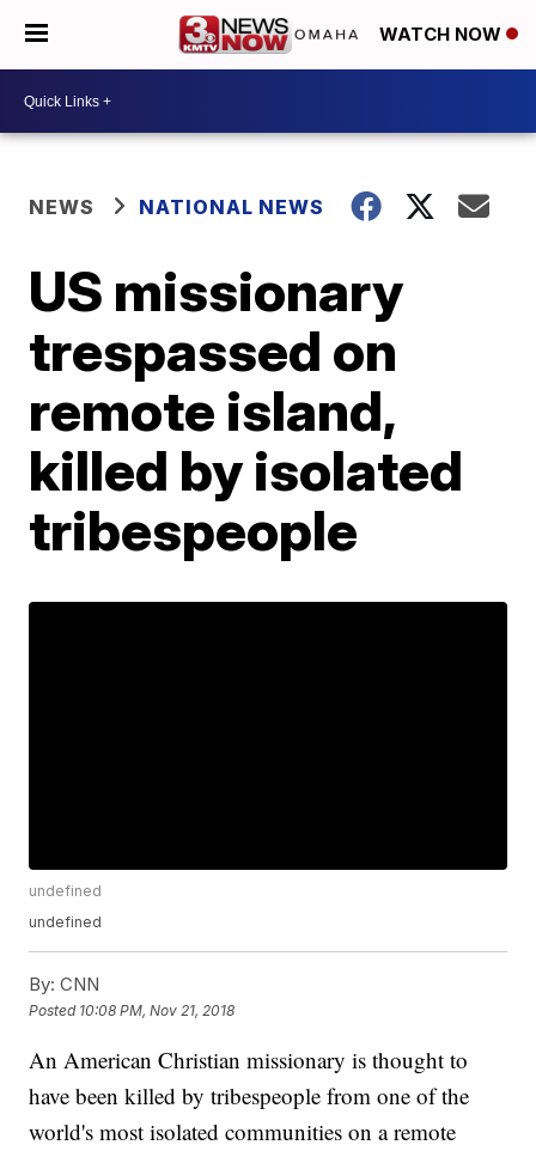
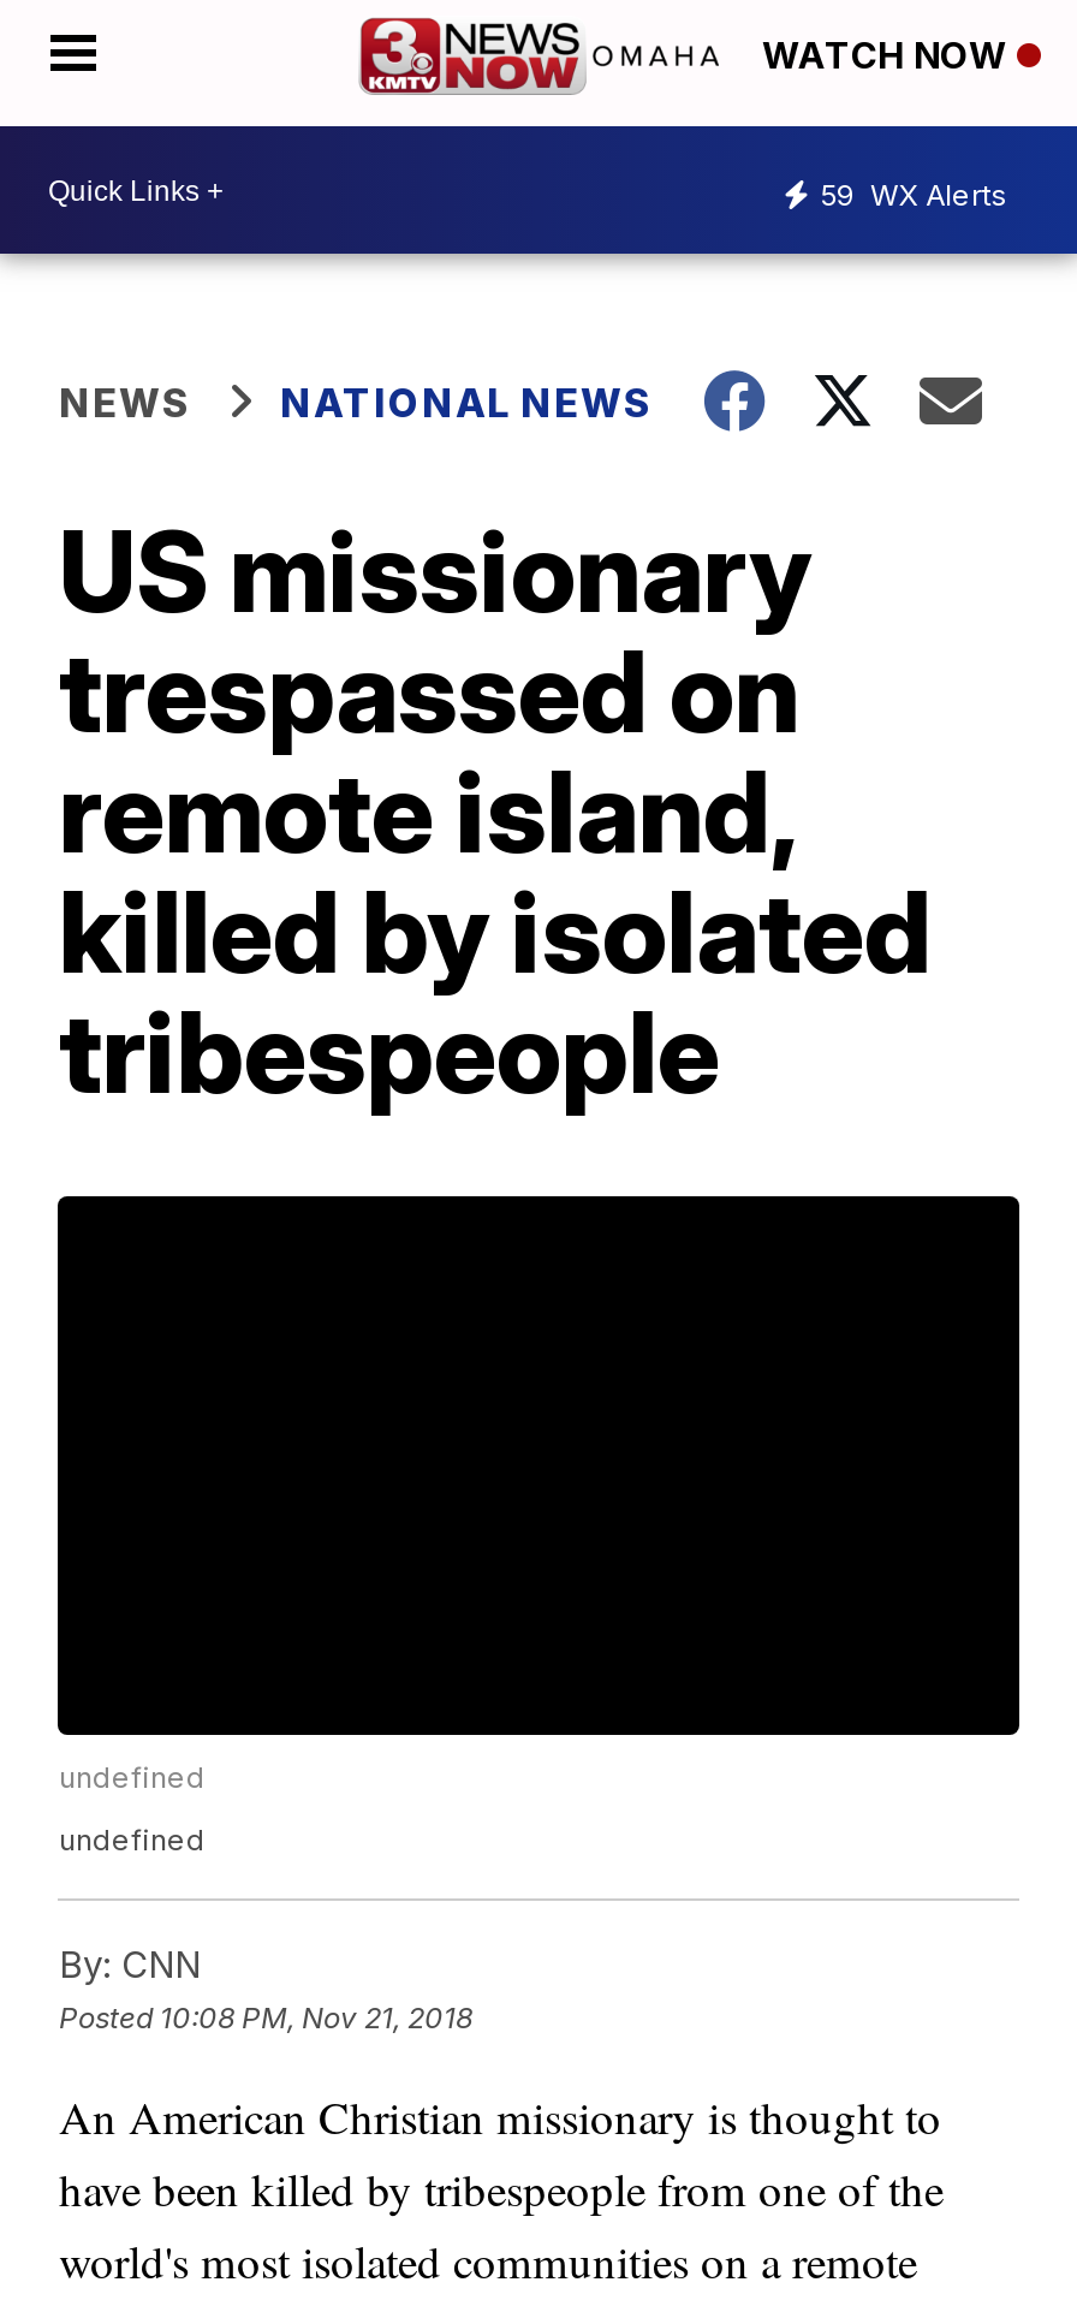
+ 59 WX Alerts
